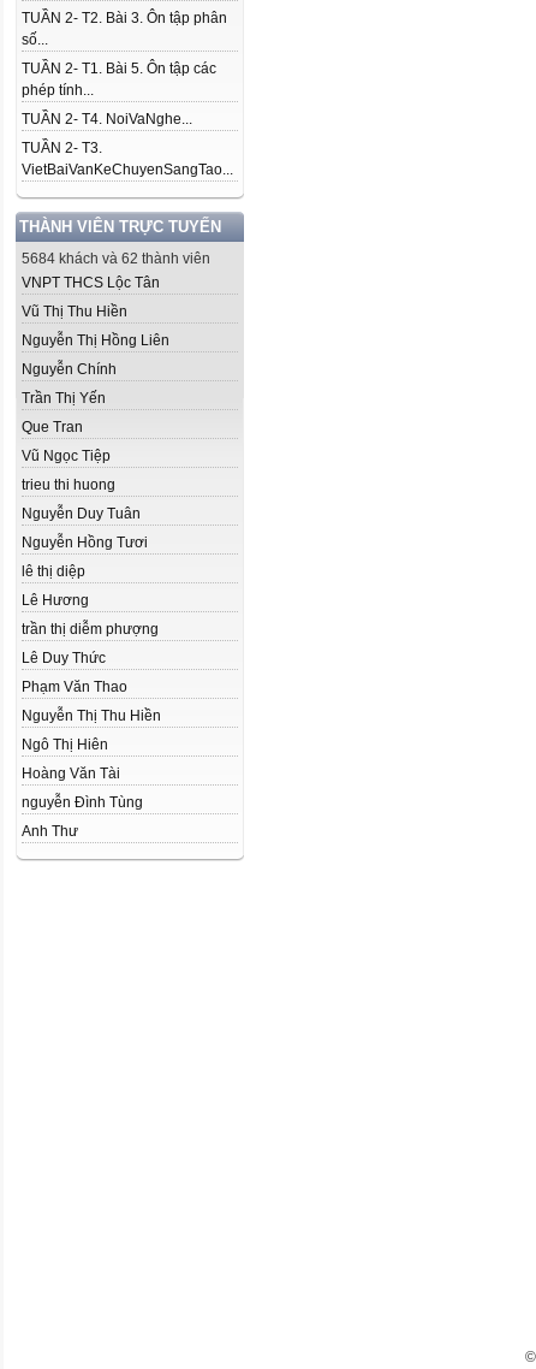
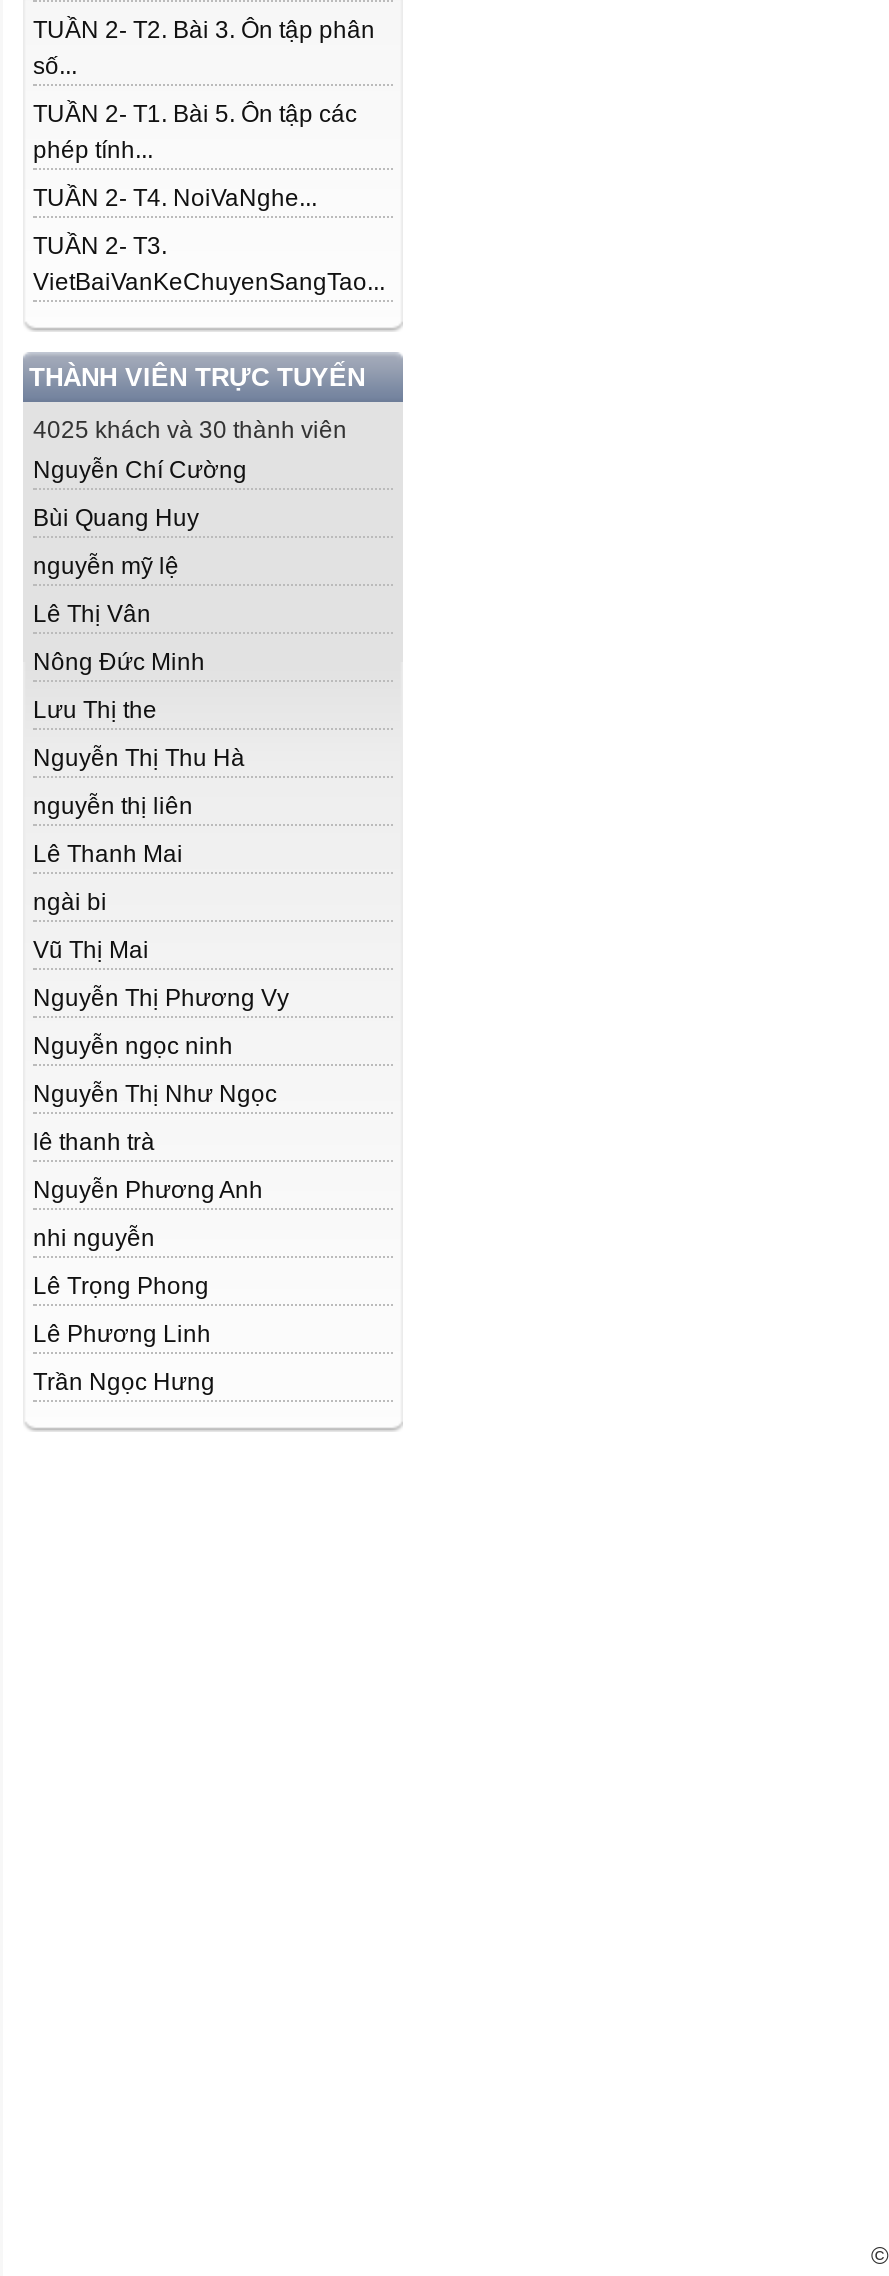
- 5684 khách và 62 thành viên
- VNPT THCS Lộc Tân
+ 4025 khách và 30 thành viên
+ Nguyễn Chí Cường

- Vũ Thị Thu Hiền
+ Bùi Quang Huy

- Nguyễn Thị Hồng Liên
+ nguyễn mỹ lệ

- Nguyễn Chính
+ Lê Thị Vân

- Trần Thị Yến
+ Nông Đức Minh

- Que Tran
+ Lưu Thị the

- Vũ Ngọc Tiệp
+ Nguyễn Thị Thu Hà

- trieu thi huong
+ nguyễn thị liên

- Nguyễn Duy Tuân
+ Lê Thanh Mai

- Nguyễn Hồng Tươi
+ ngài bi

- lê thị diệp
+ Vũ Thị Mai

- Lê Hương
+ Nguyễn Thị Phương Vy

- trần thị diễm phượng
+ Nguyễn ngọc ninh

- Lê Duy Thức
+ Nguyễn Thị Như Ngọc

- Phạm Văn Thao
+ lê thanh trà

- Nguyễn Thị Thu Hiền
+ Nguyễn Phương Anh

- Ngô Thị Hiên
+ nhi nguyễn

- Hoàng Văn Tài
+ Lê Trọng Phong

- nguyễn Đình Tùng
+ Lê Phương Linh

- Anh Thư
+ Trần Ngọc Hưng
